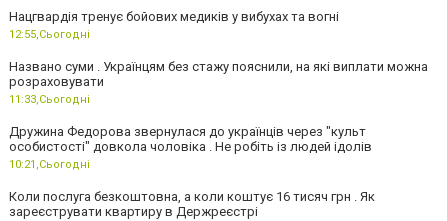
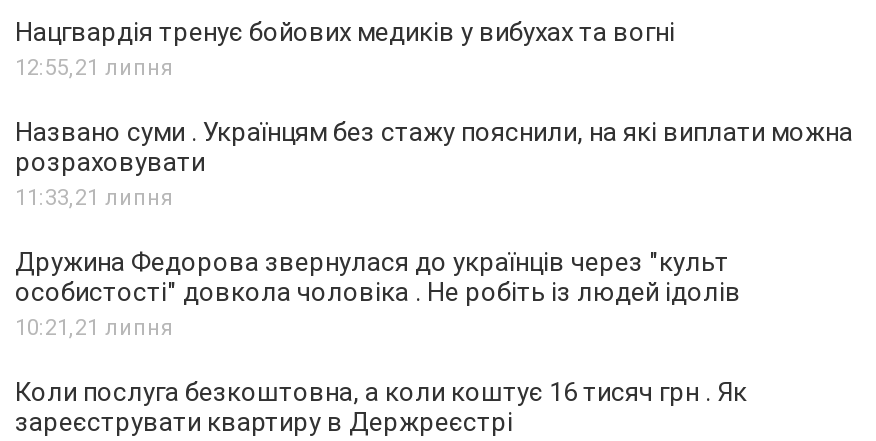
- 12:55,Сьогодні
+ 12:55,21 липня

- 11:33,Сьогодні
+ 11:33,21 липня

- 10:21, Сьогодні
+ 10:21, 21 липня
